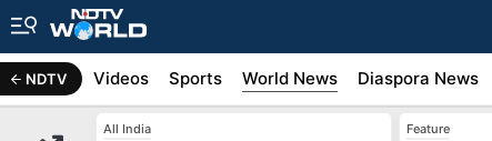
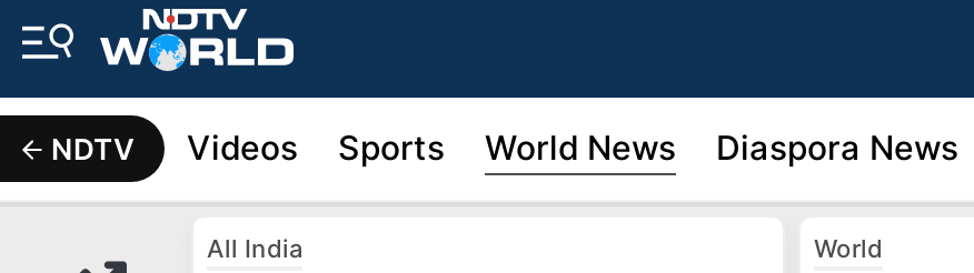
- Feature
+ World
